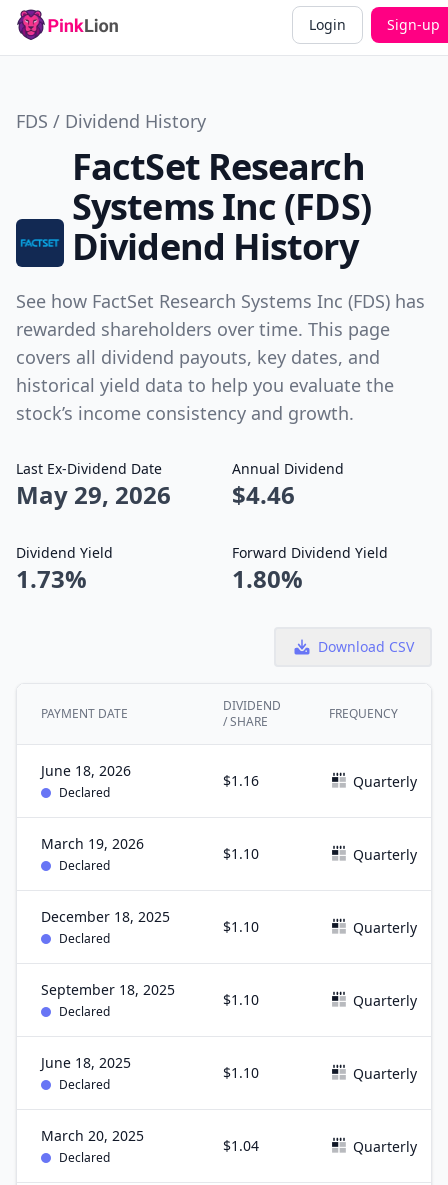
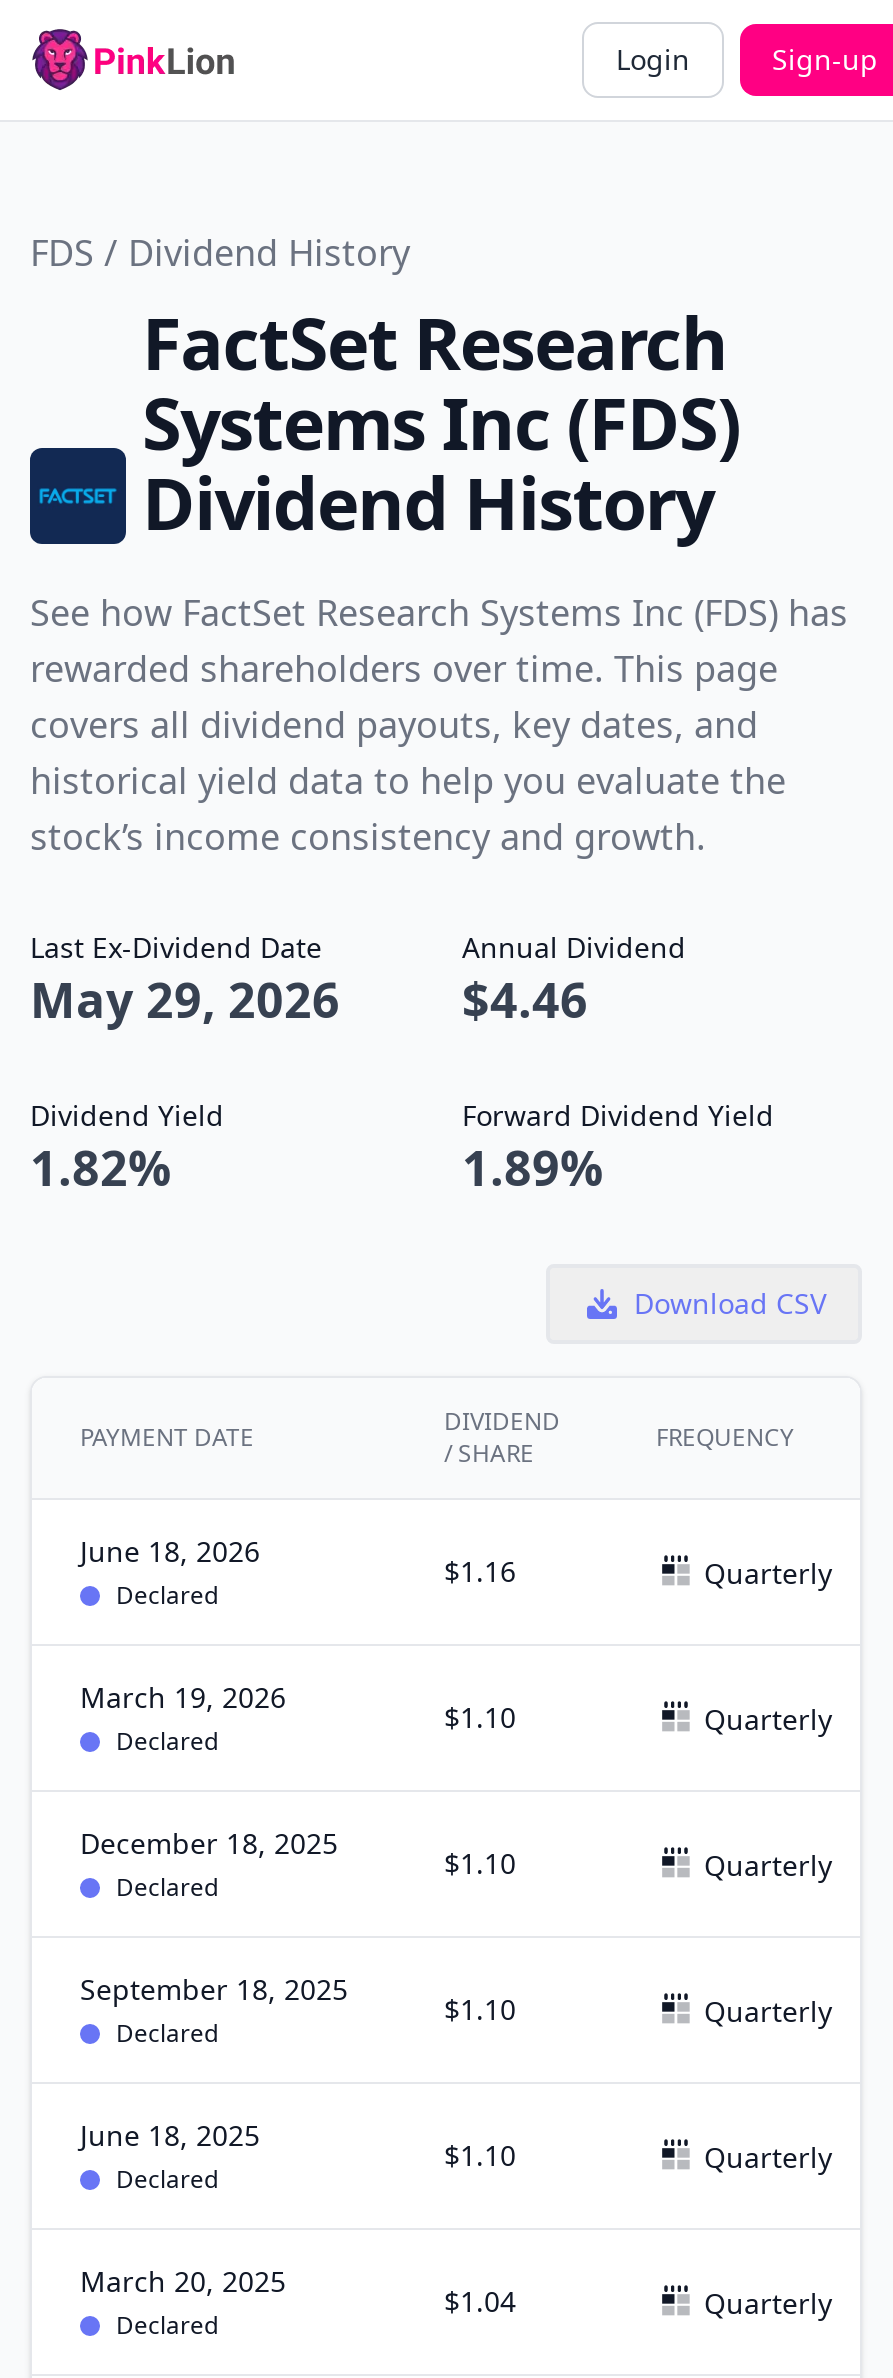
- 1.73%
+ 1.82%

- 1.80%
+ 1.89%
